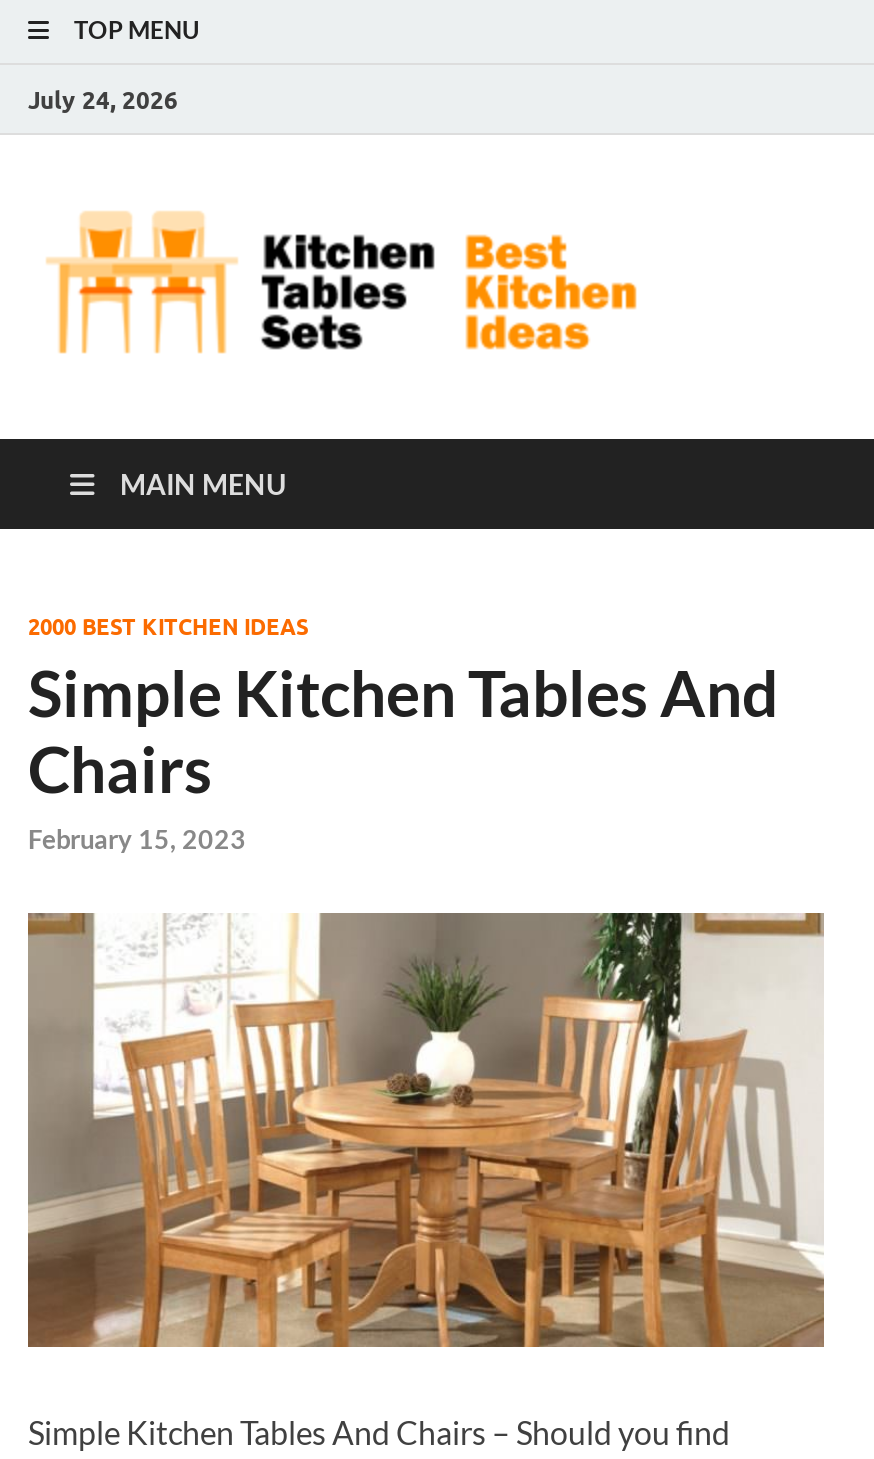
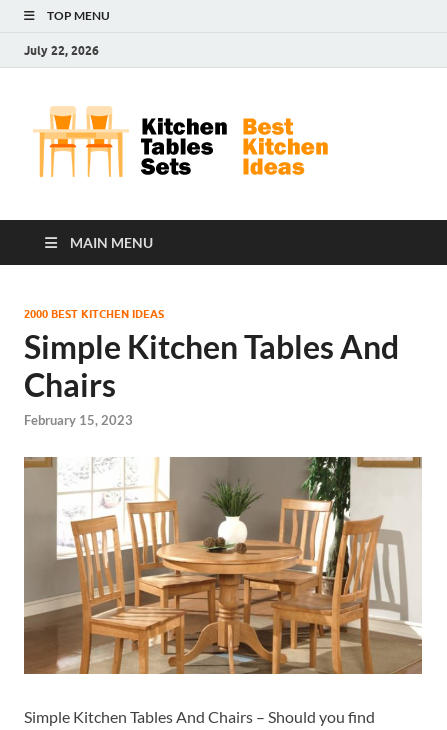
- July 24, 2026
+ July 22, 2026
